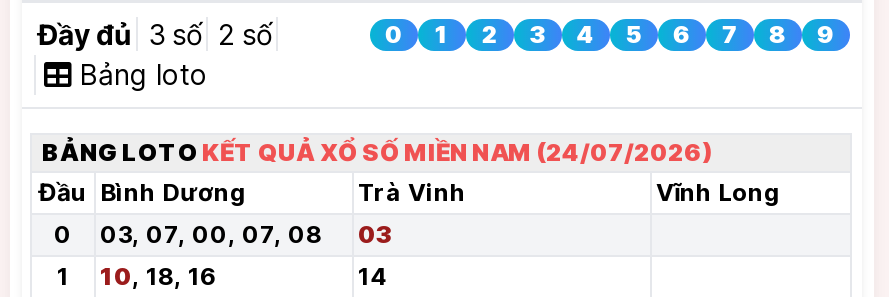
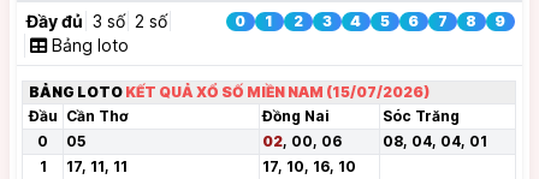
- BẢNG LOTO KẾT QUẢ XỔ SỐ MIỀN NAM (24/07/2026)
- Đầu Bình Dương
- Trà Vinh
- Vĩnh Long
+ BẢNG LOTO KẾT QUẢ XỔ SỐ MIỀN NAM (15/07/2026)
+ Đầu Cần Thơ
+ Đồng Nai
+ Sóc Trăng

- 03, 07, 00, 07, 08
- 03
+ 05
+ 02, 00, 06
+ 08, 04, 04, 01

- 10, 18, 16
- 14
+ 17, 11, 11
+ 17, 10, 16, 10
